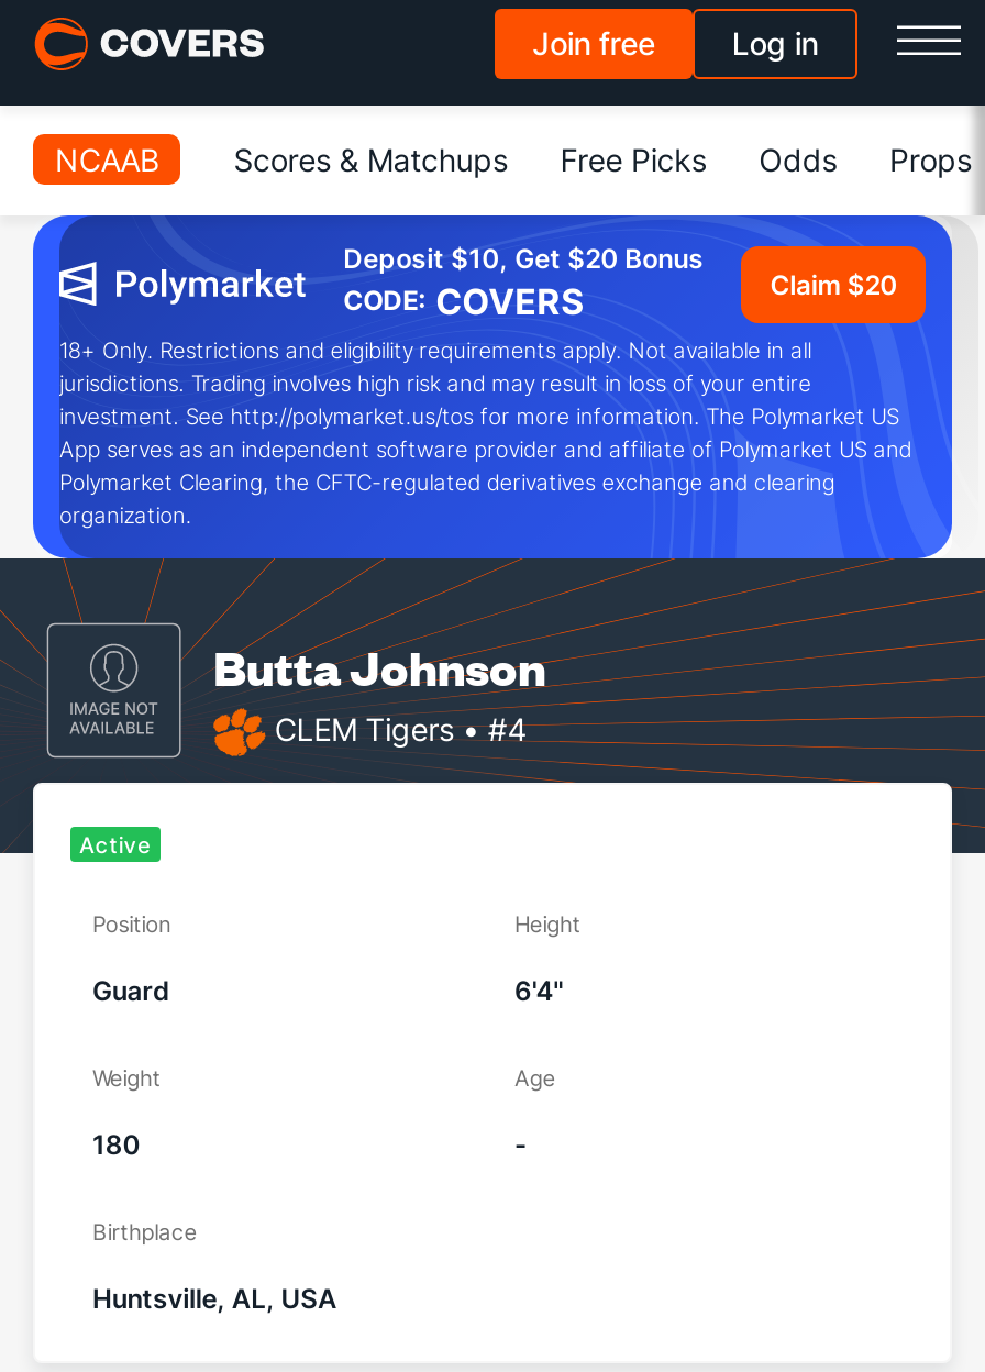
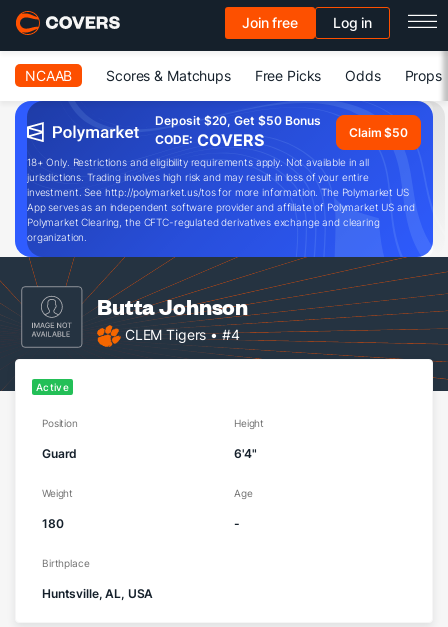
- Deposit $10, Get $20 Bonus
+ Deposit $20, Get $50 Bonus

- Claim $20
+ Claim $50
